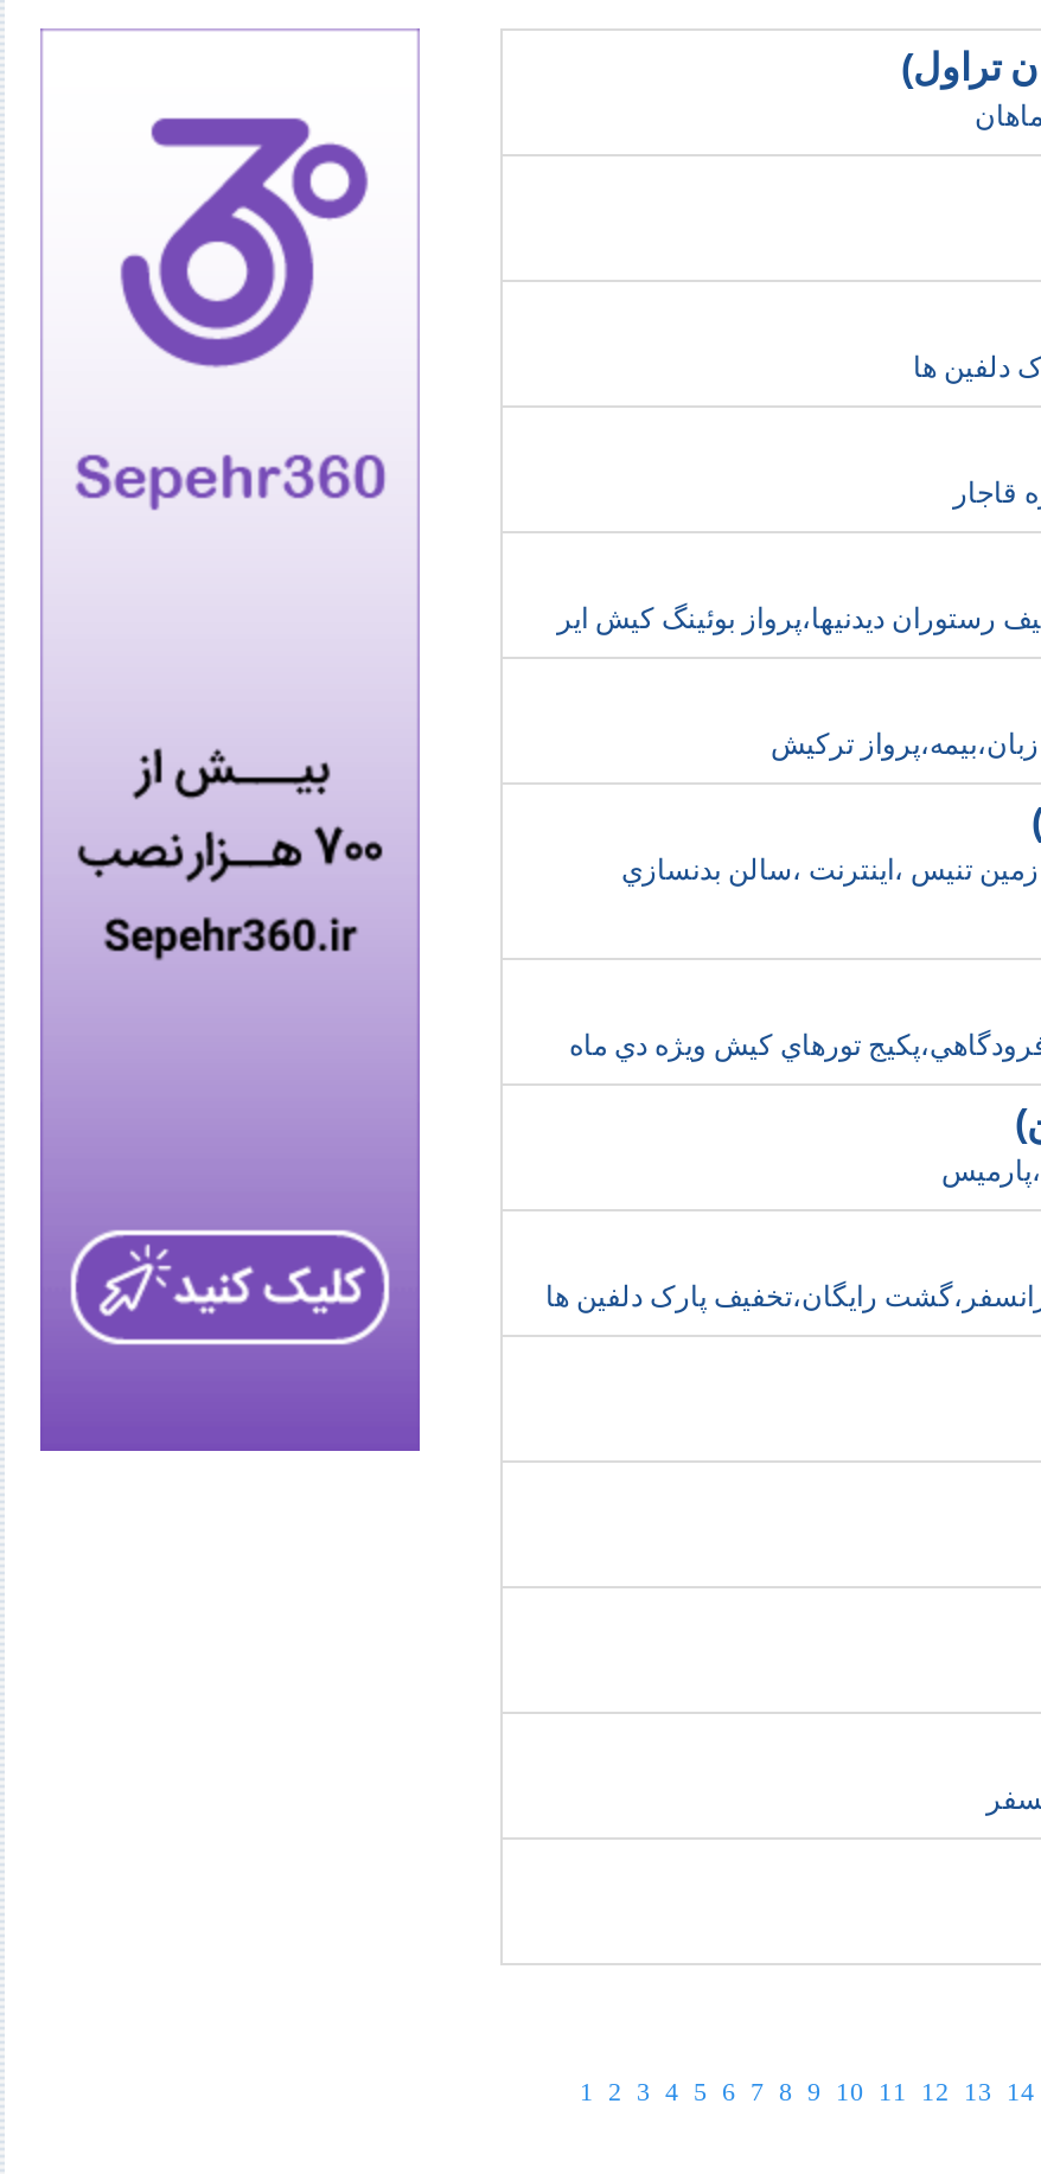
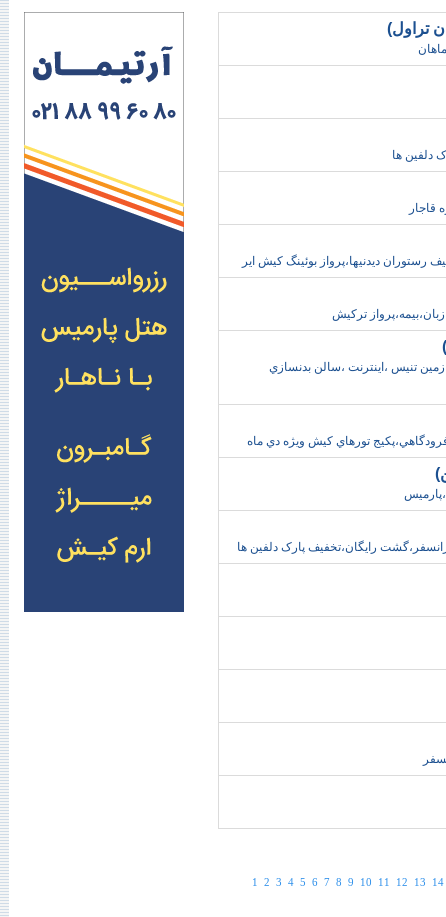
- [image]
+ [image]
